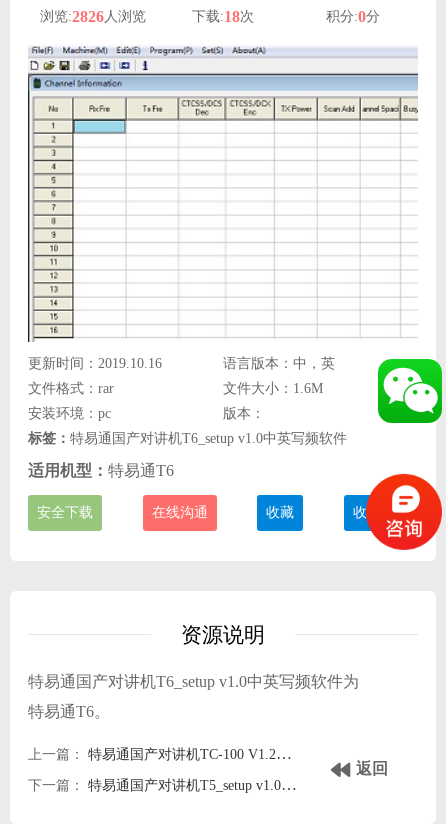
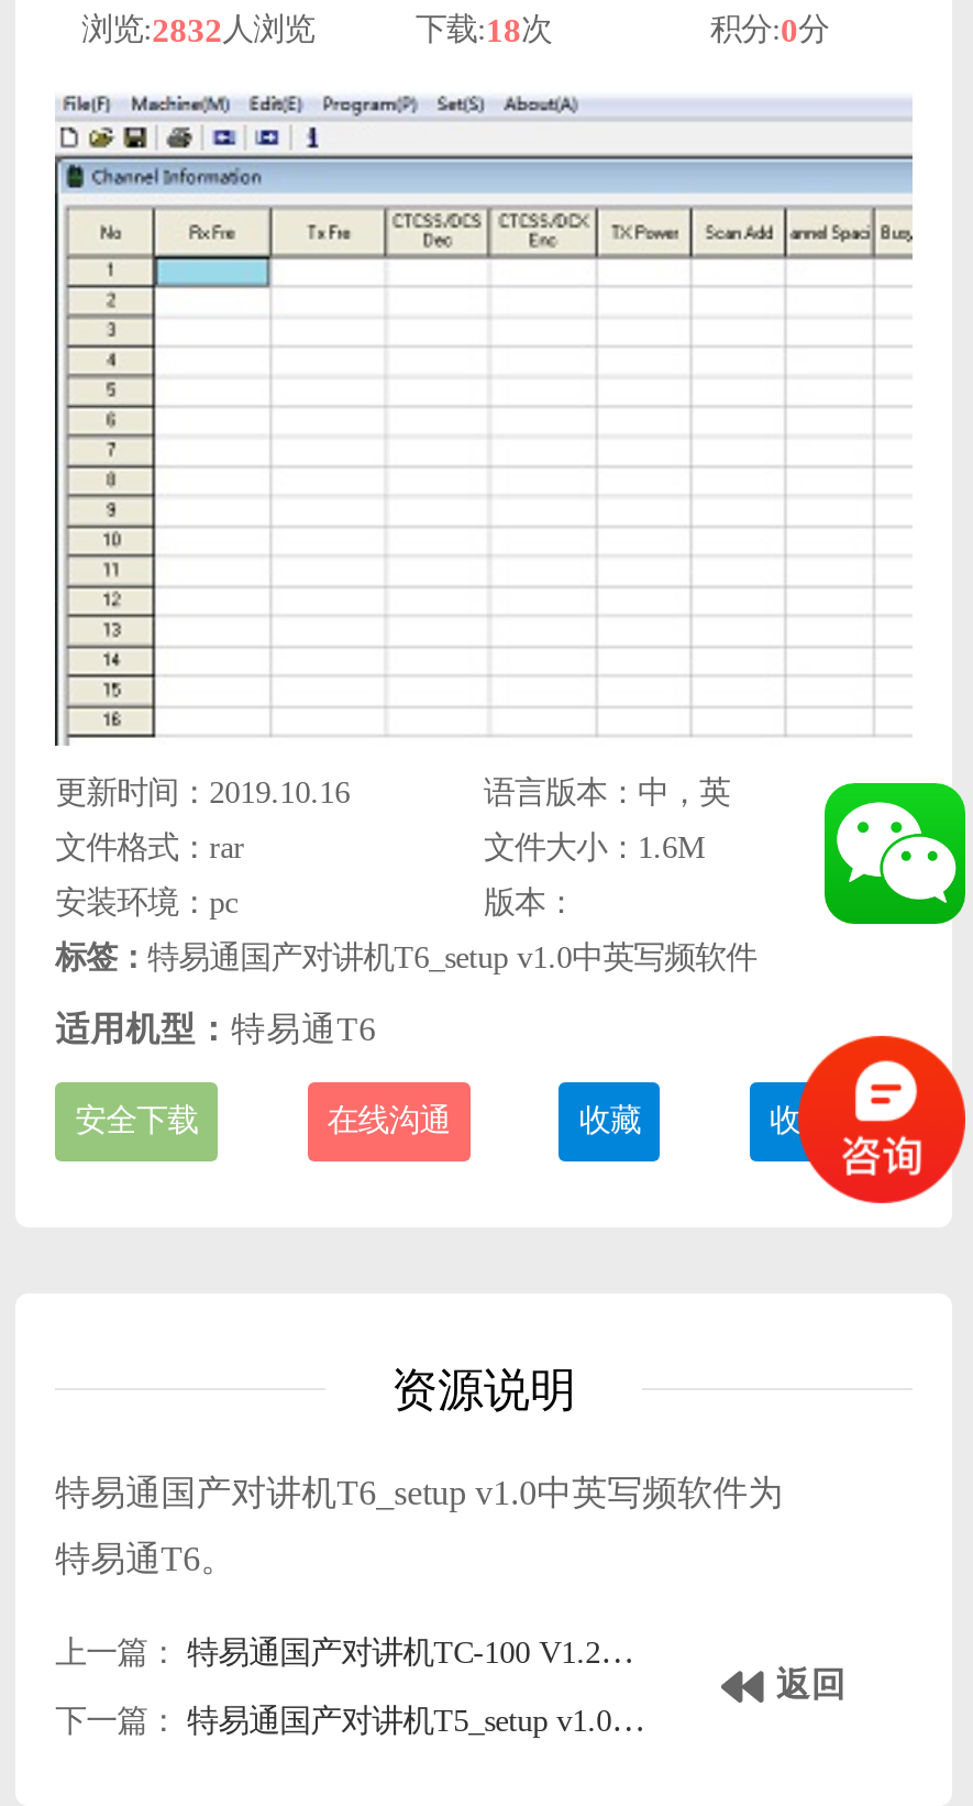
- 浏览:2826人浏览
+ 浏览:2832人浏览
